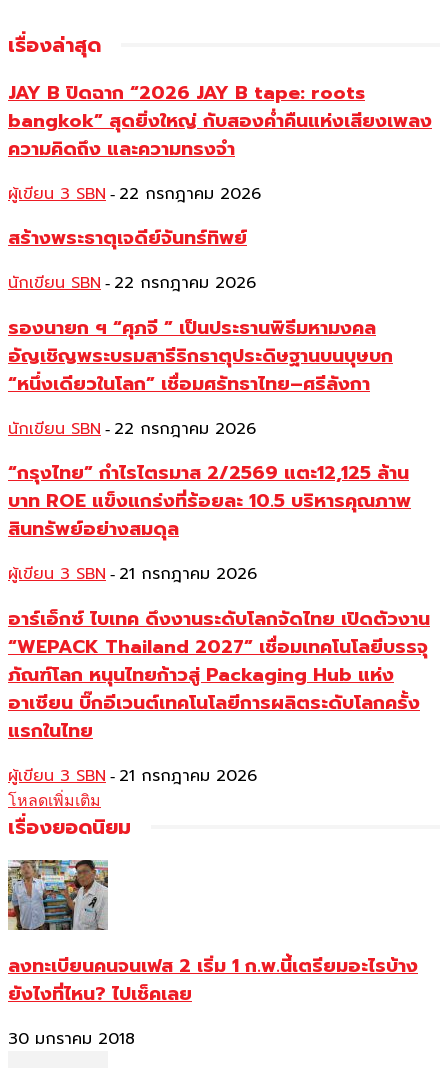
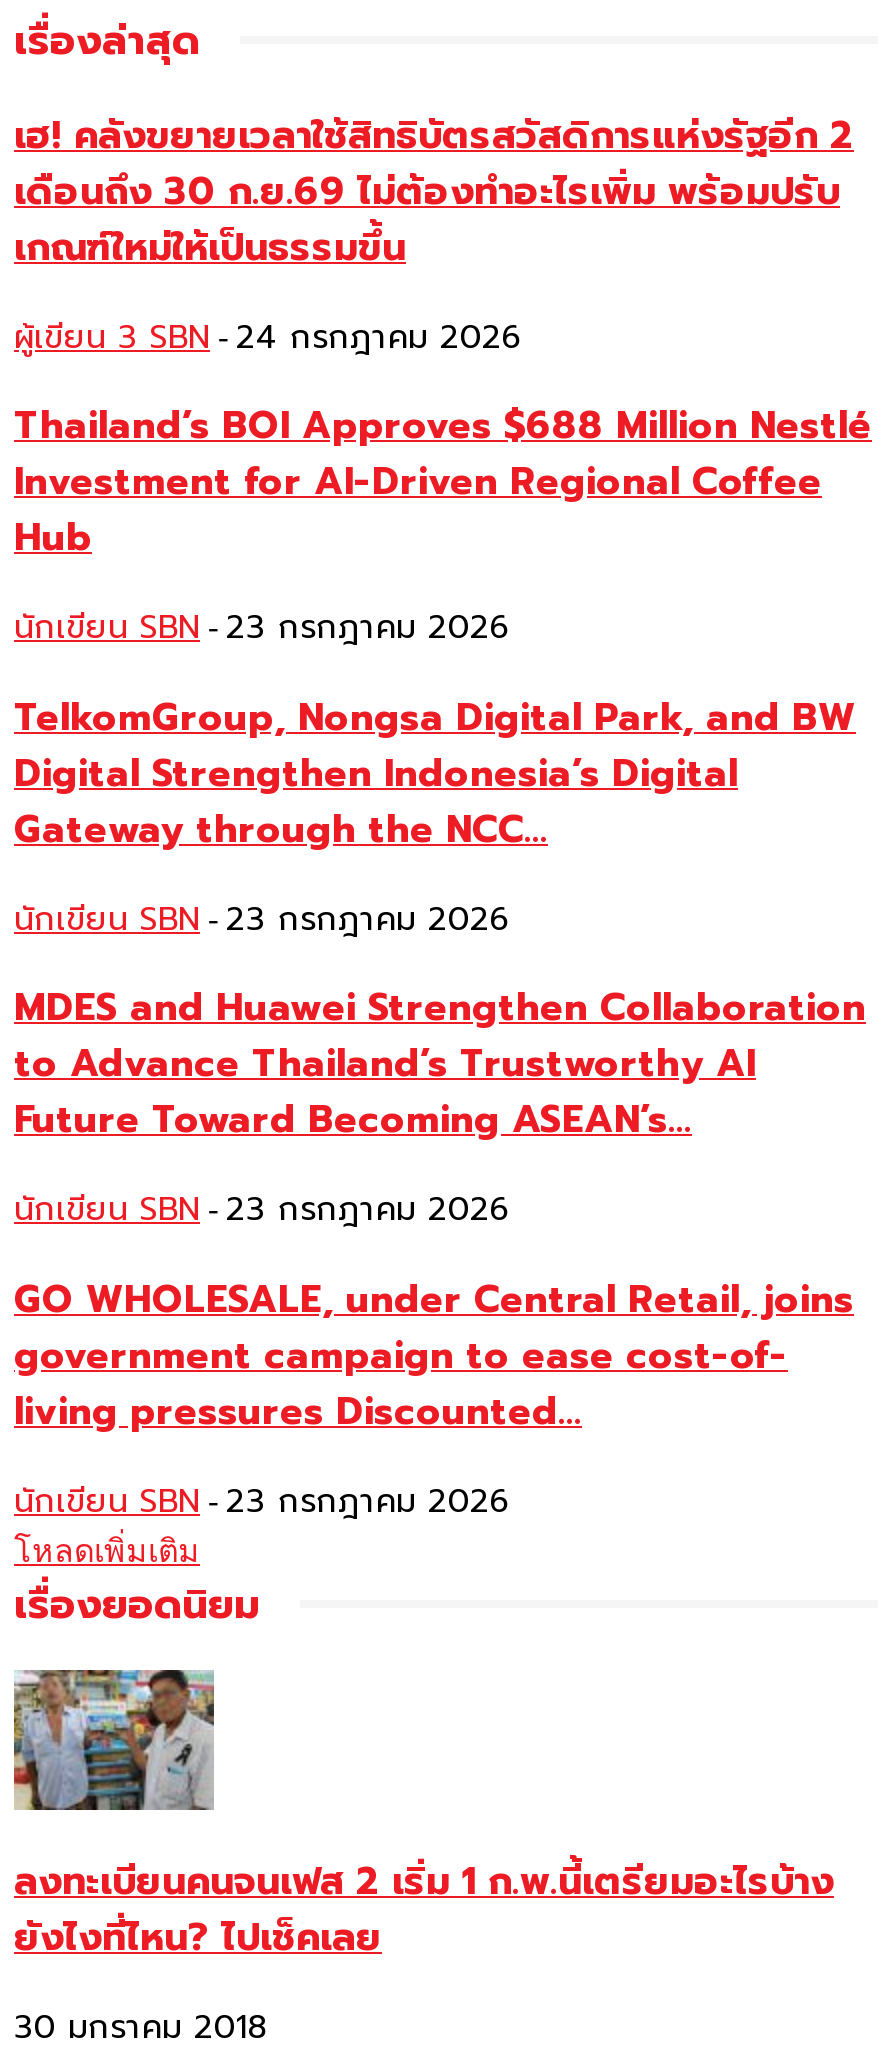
- JAY B ปิดฉาก “2026 JAY B tape: roots
- bangkok” สุดยิ่งใหญ่ กับสองค่ำคืนแห่งเสียงเพลง
- ความคิดถึง และความทรงจำ
+ เฮ! คลังขยายเวลาใช้สิทธิบัตรสวัสดิการแห่งรัฐอีก 2
+ เดือนถึง 30 ก.ย.69 ไม่ต้องทำอะไรเพิ่ม พร้อมปรับ
+ เกณฑ์ใหม่ให้เป็นธรรมขึ้น

- ผู้เขียน 3 SBN - 22 กรกฎาคม 2026
+ ผู้เขียน 3 SBN - 24 กรกฎาคม 2026

- สร้างพระธาตุเจดีย์จันทร์ทิพย์
+ Thailand’s BOI Approves $688 Million Nestlé
+ Investment for AI-Driven Regional Coffee
+ Hub

- นักเขียน SBN - 22 กรกฎาคม 2026
+ นักเขียน SBN - 23 กรกฎาคม 2026

- รองนายก ฯ “ศุภจี ” เป็นประธานพิธีมหามงคล
- อัญเชิญพระบรมสารีริกธาตุประดิษฐานบนบุษบก
- “หนึ่งเดียวในโลก” เชื่อมศรัทธาไทย–ศรีลังกา
+ TelkomGroup, Nongsa Digital Park, and BW
+ Digital Strengthen Indonesia’s Digital
+ Gateway through the NCC...

- นักเขียน SBN - 22 กรกฎาคม 2026
+ นักเขียน SBN - 23 กรกฎาคม 2026

- “กรุงไทย” กำไรไตรมาส 2/2569 แตะ12,125 ล้าน
- บาท ROE แข็งแกร่งที่ร้อยละ 10.5 บริหารคุณภาพ
- สินทรัพย์อย่างสมดุล
+ MDES and Huawei Strengthen Collaboration
+ to Advance Thailand’s Trustworthy AI
+ Future Toward Becoming ASEAN’s...

- ผู้เขียน 3 SBN - 21 กรกฎาคม 2026
+ นักเขียน SBN - 23 กรกฎาคม 2026

- อาร์เอ็กซ์ ไบเทค ดึงงานระดับโลกจัดไทย เปิดตัวงาน
- “WEPACK Thailand 2027” เชื่อมเทคโนโลยีบรรจุ
- ภัณฑ์โลก หนุนไทยก้าวสู่ Packaging Hub แห่ง
- อาเซียน บิ๊กอีเวนต์เทคโนโลยีการผลิตระดับโลกครั้ง
- แรกในไทย
+ GO WHOLESALE, under Central Retail, joins
+ government campaign to ease cost-of-
+ living pressures Discounted...

- ผู้เขียน 3 SBN - 21 กรกฎาคม 2026
+ นักเขียน SBN - 23 กรกฎาคม 2026
